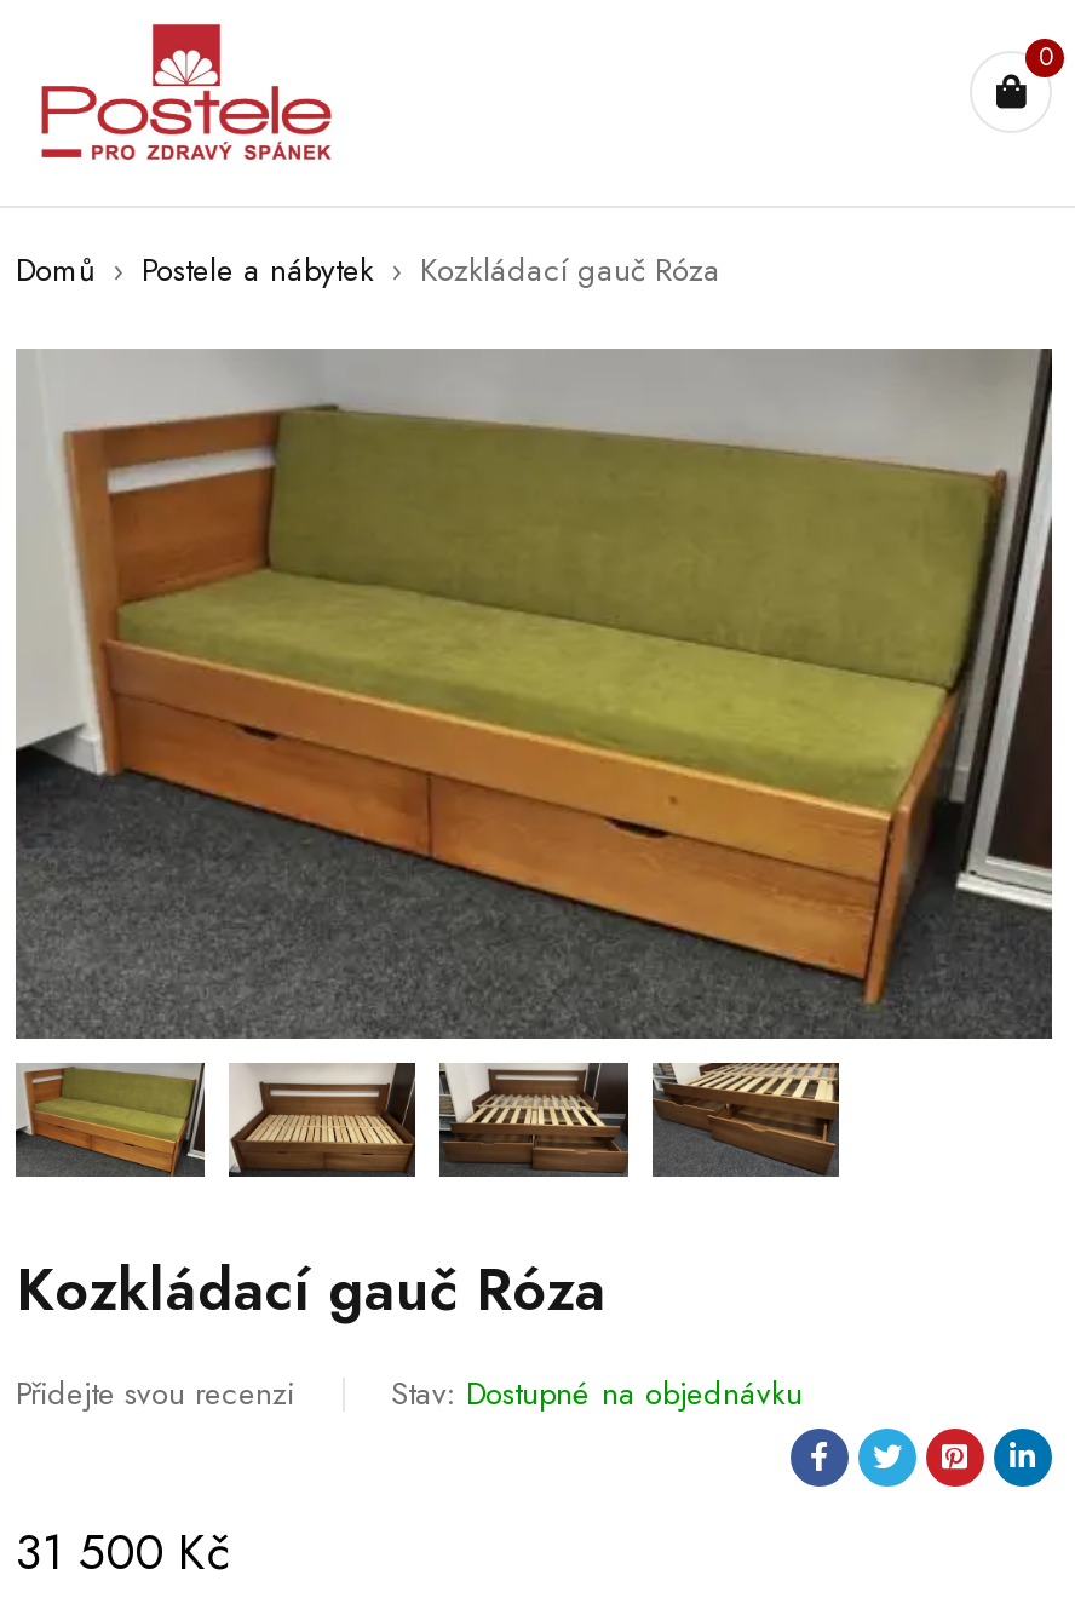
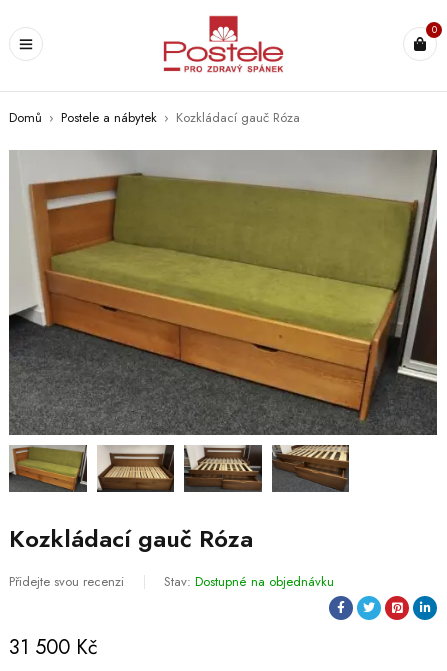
+ [image]

- [image]
